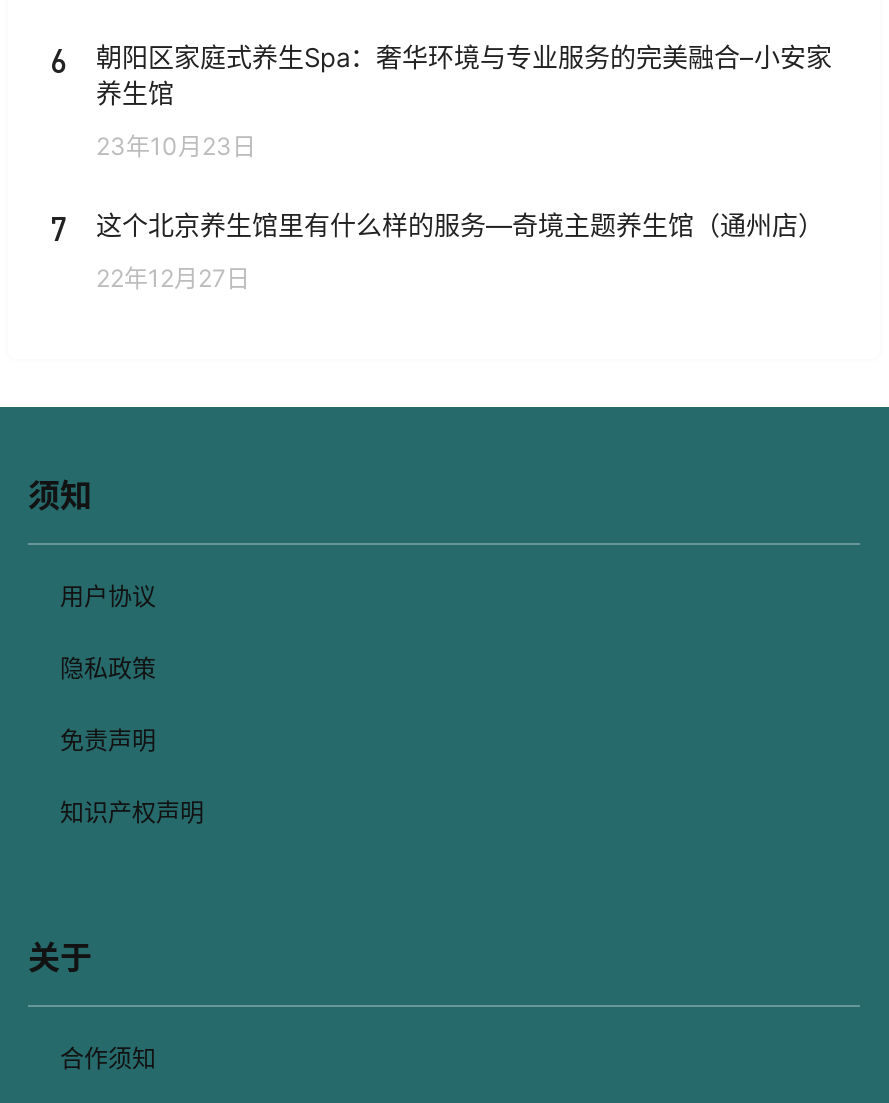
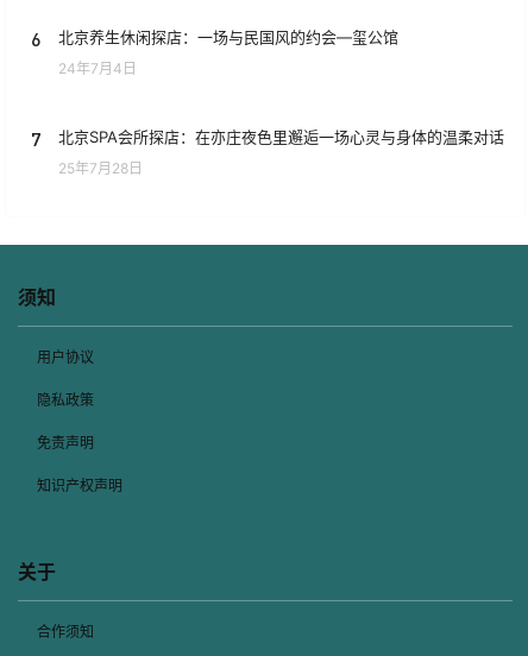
- 朝阳区家庭式养生Spa：奢华环境与专业服务的完美融合–小安家
- 养生馆
+ 北京养生休闲探店：一场与民国风的约会—玺公馆

- 23年10月23日
+ 24年7月4日

- 这个北京养生馆里有什么样的服务—奇境主题养生馆（通州店）
+ 北京SPA会所探店：在亦庄夜色里邂逅一场心灵与身体的温柔对话

- 22年12月27日
+ 25年7月28日
